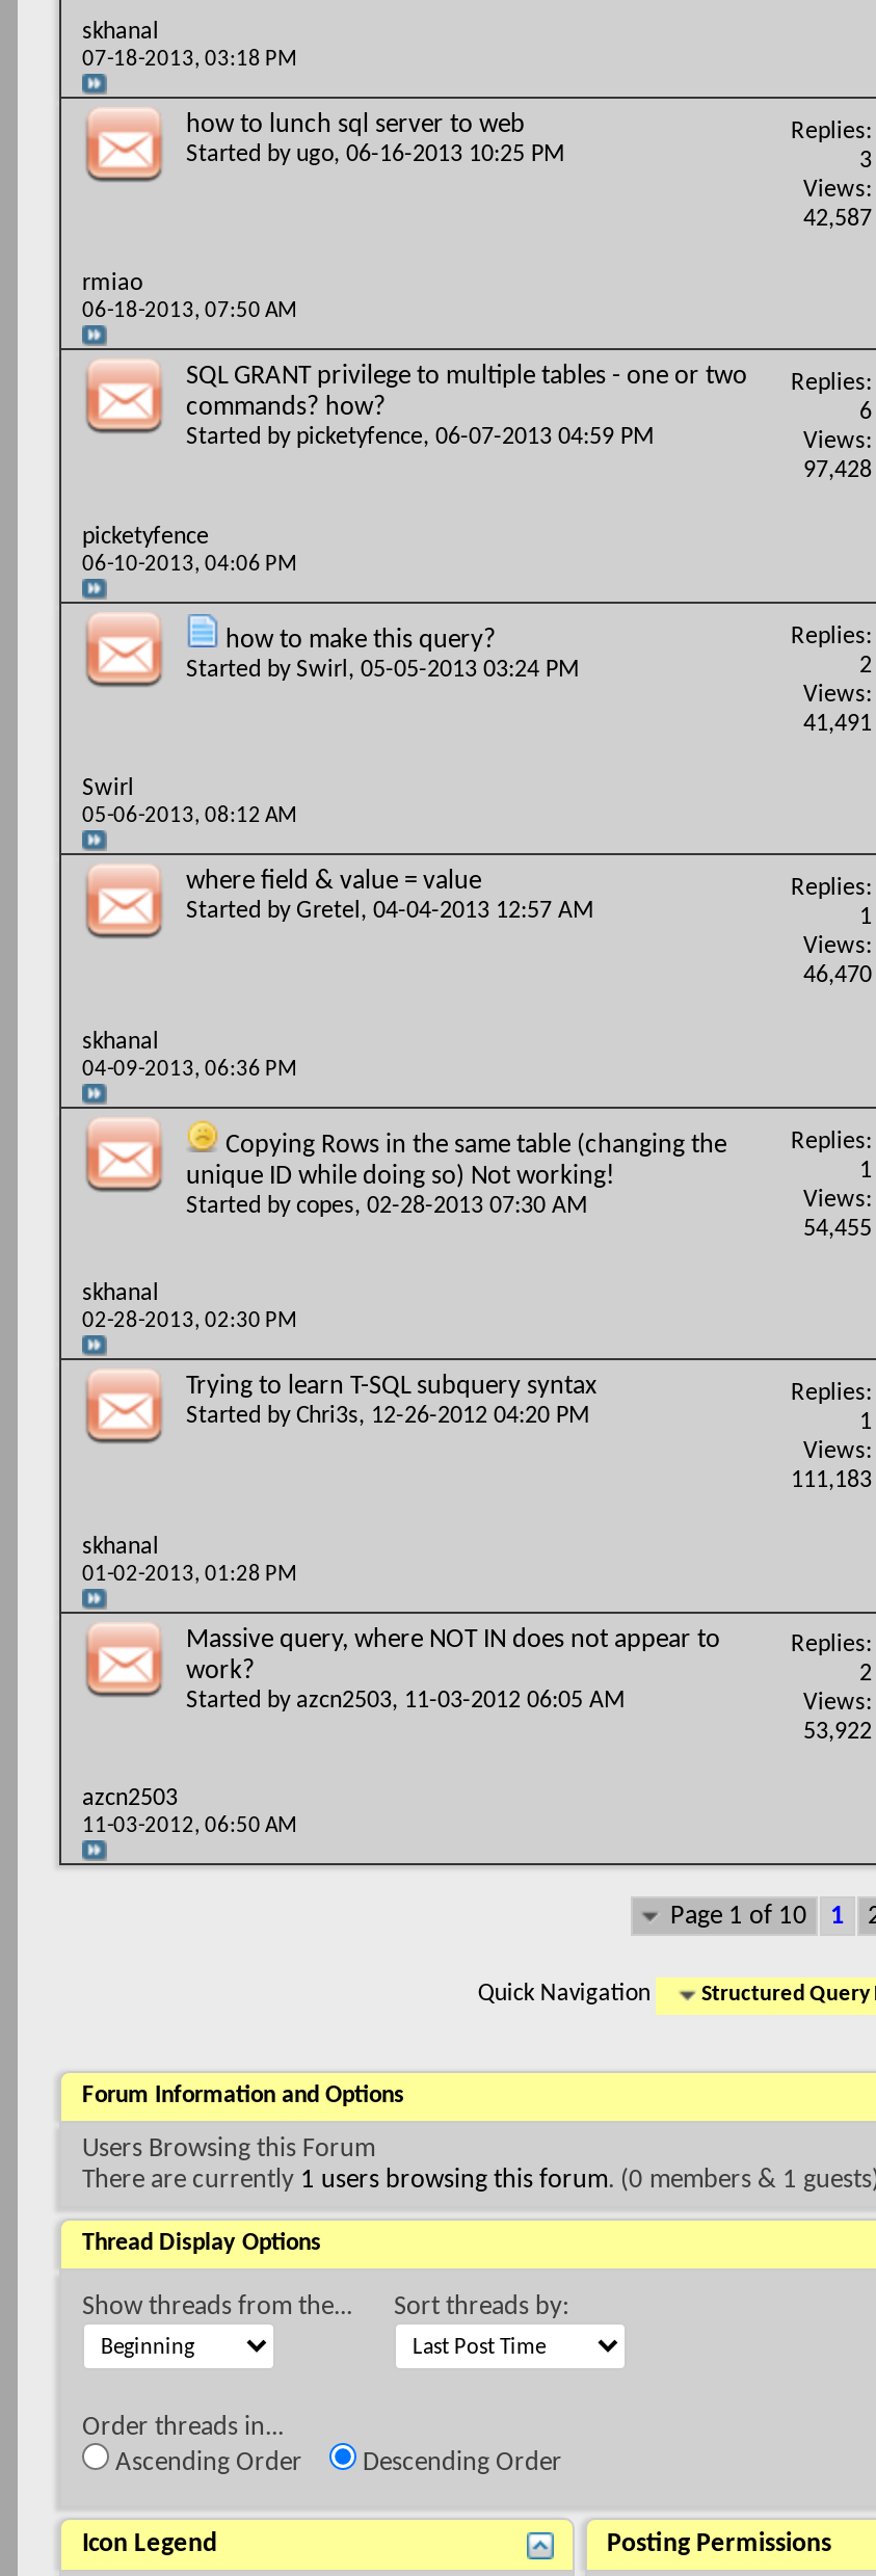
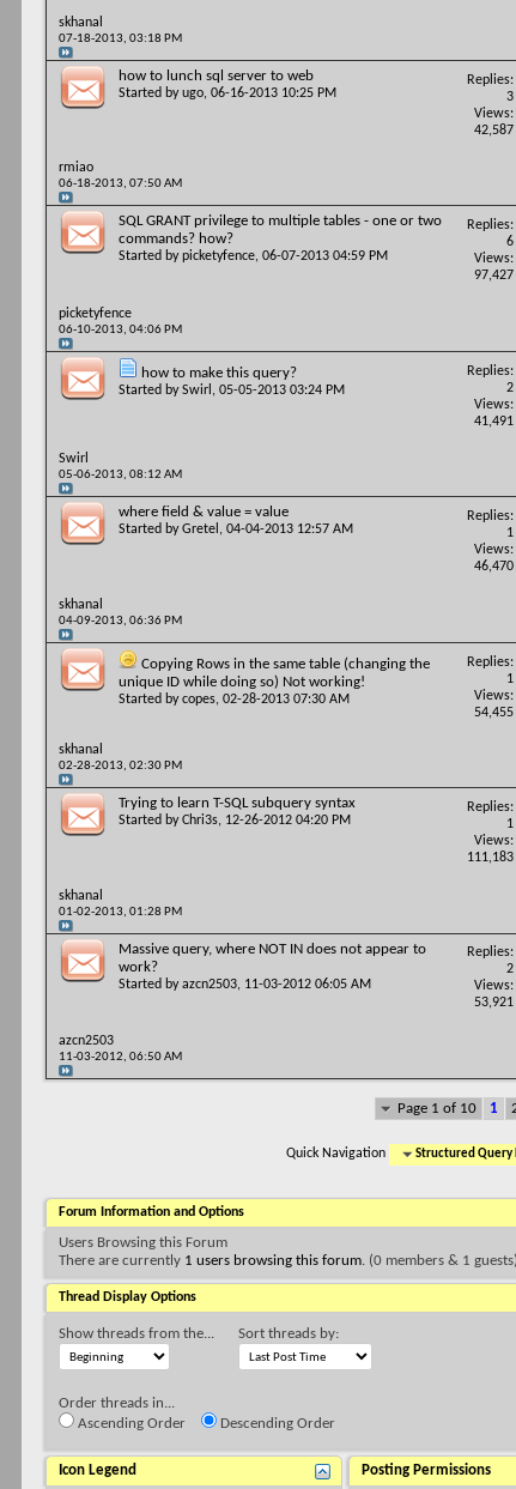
- 97,428
+ 97,427

- 53,922
+ 53,921
